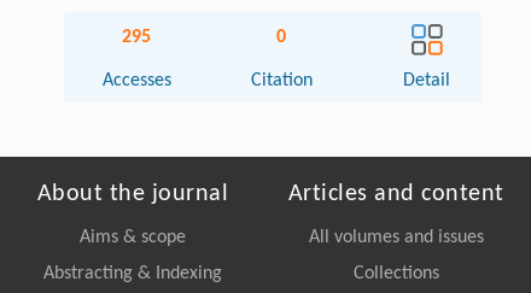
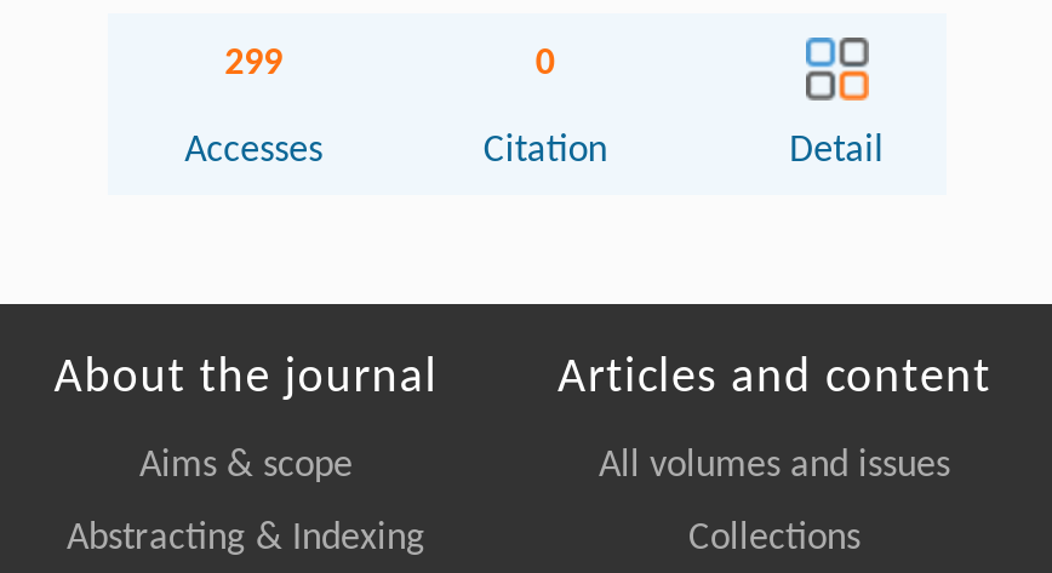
- 295
+ 299
